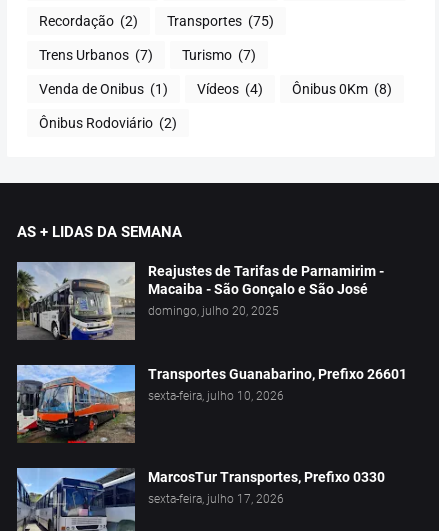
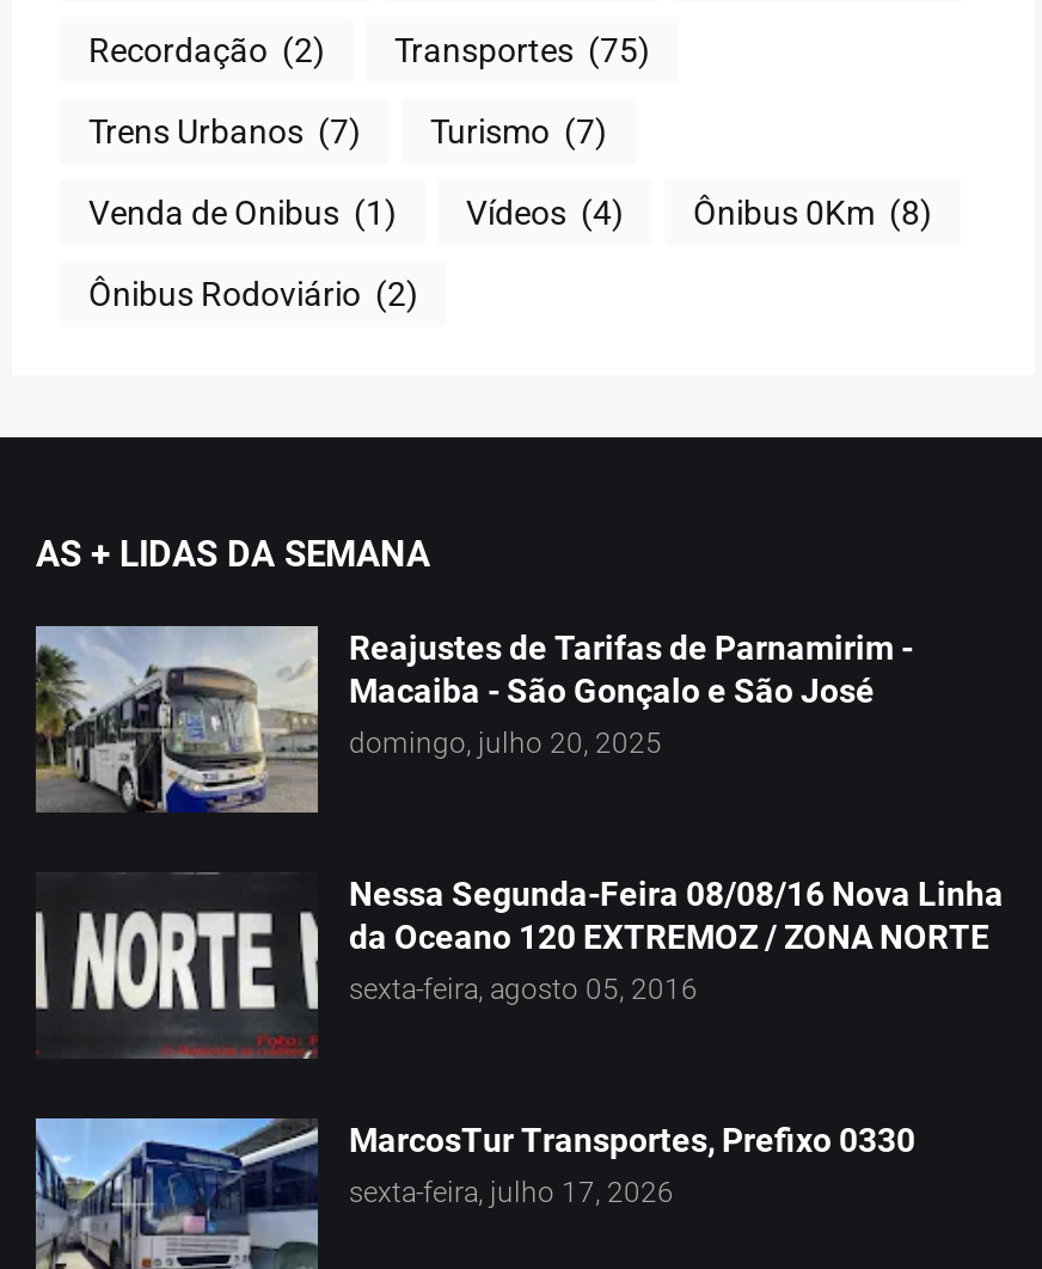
- [image]
- Transportes Guanabarino, Prefixo 26601
- sexta-feira, julho 10, 2026
+ [image]
+ Nessa Segunda-Feira 08/08/16 Nova Linha
+ da Oceano 120 EXTREMOZ / ZONA NORTE
+ sexta-feira, agosto 05, 2016
